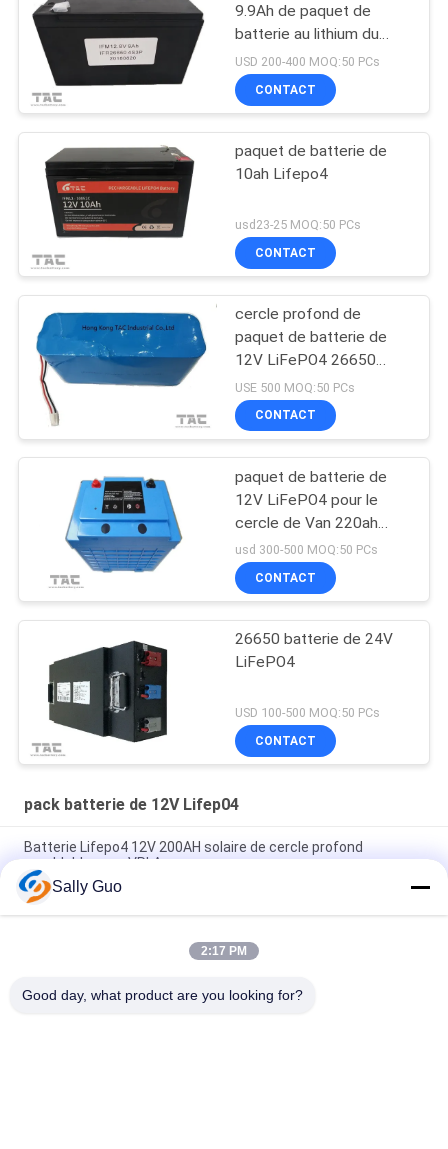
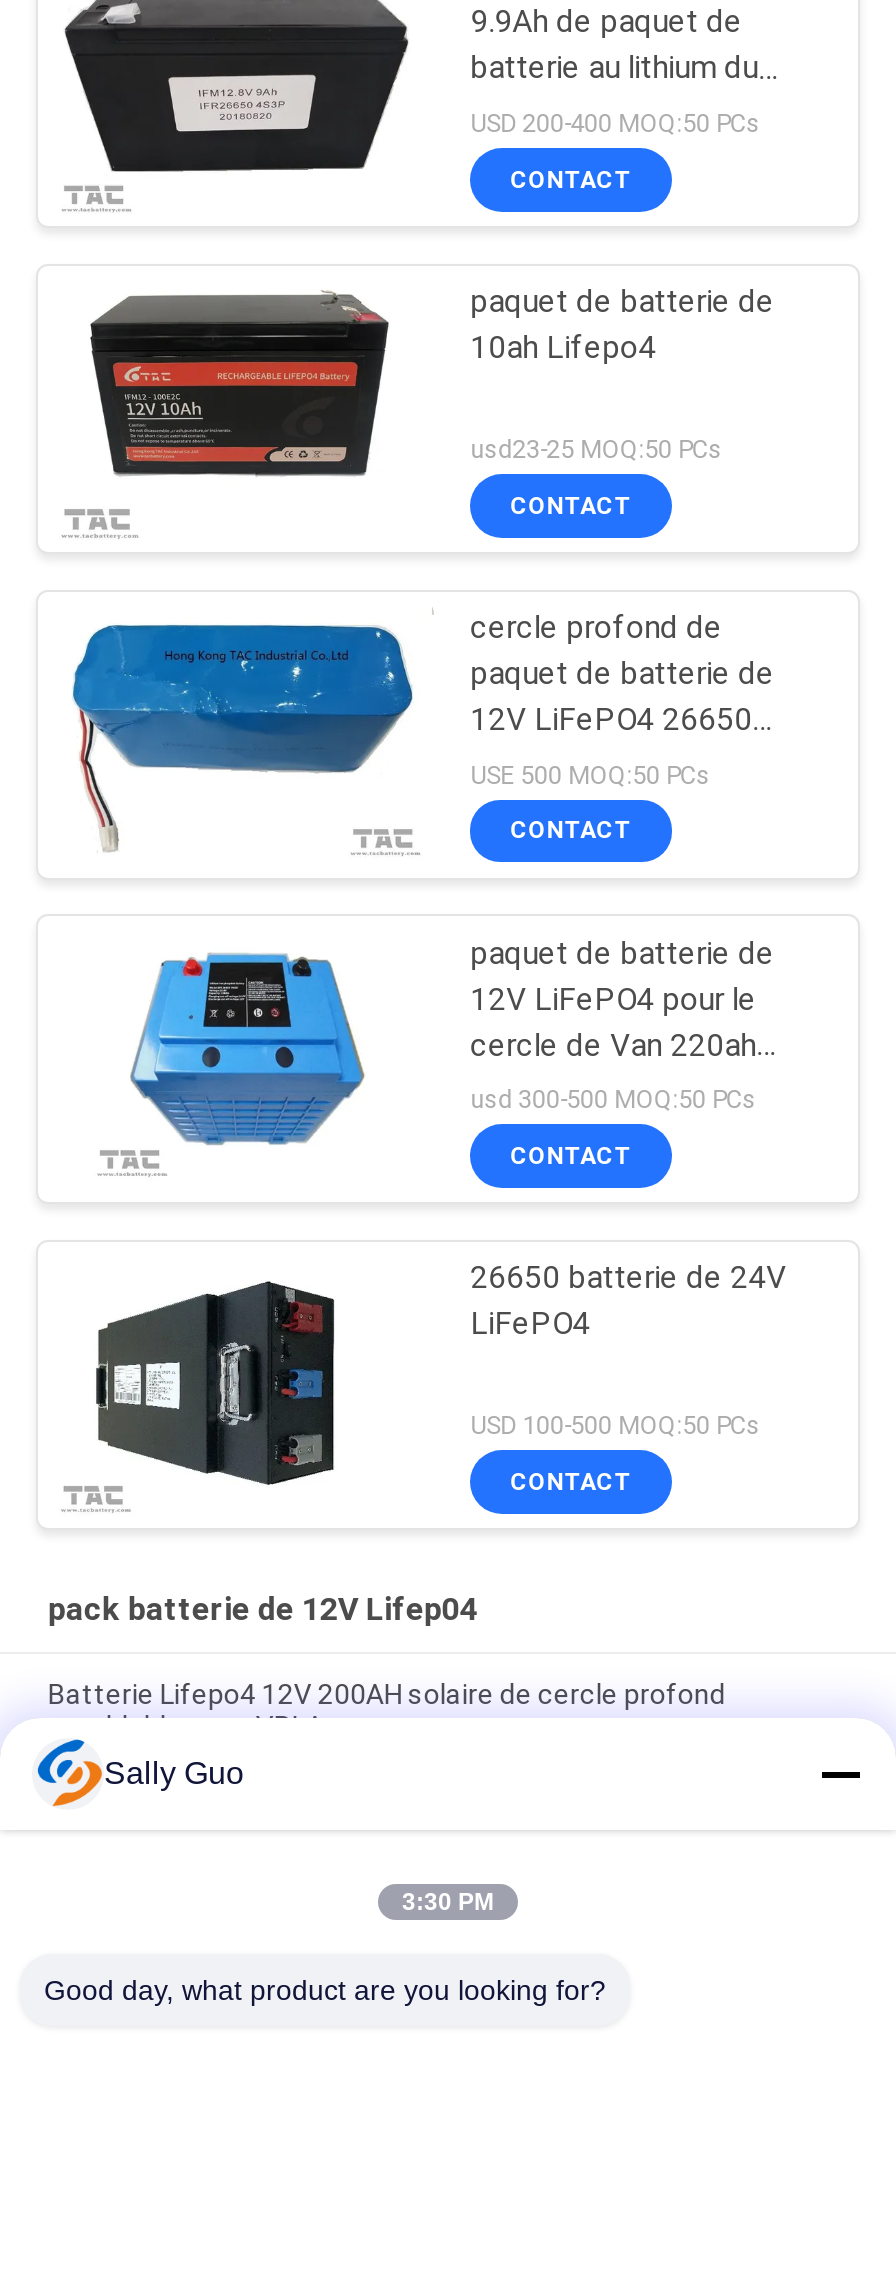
- 2:17 PM
+ 3:30 PM
